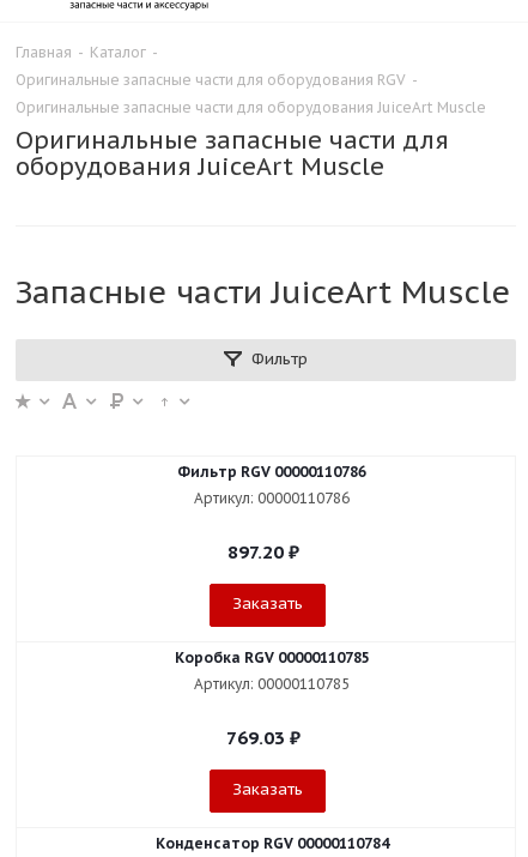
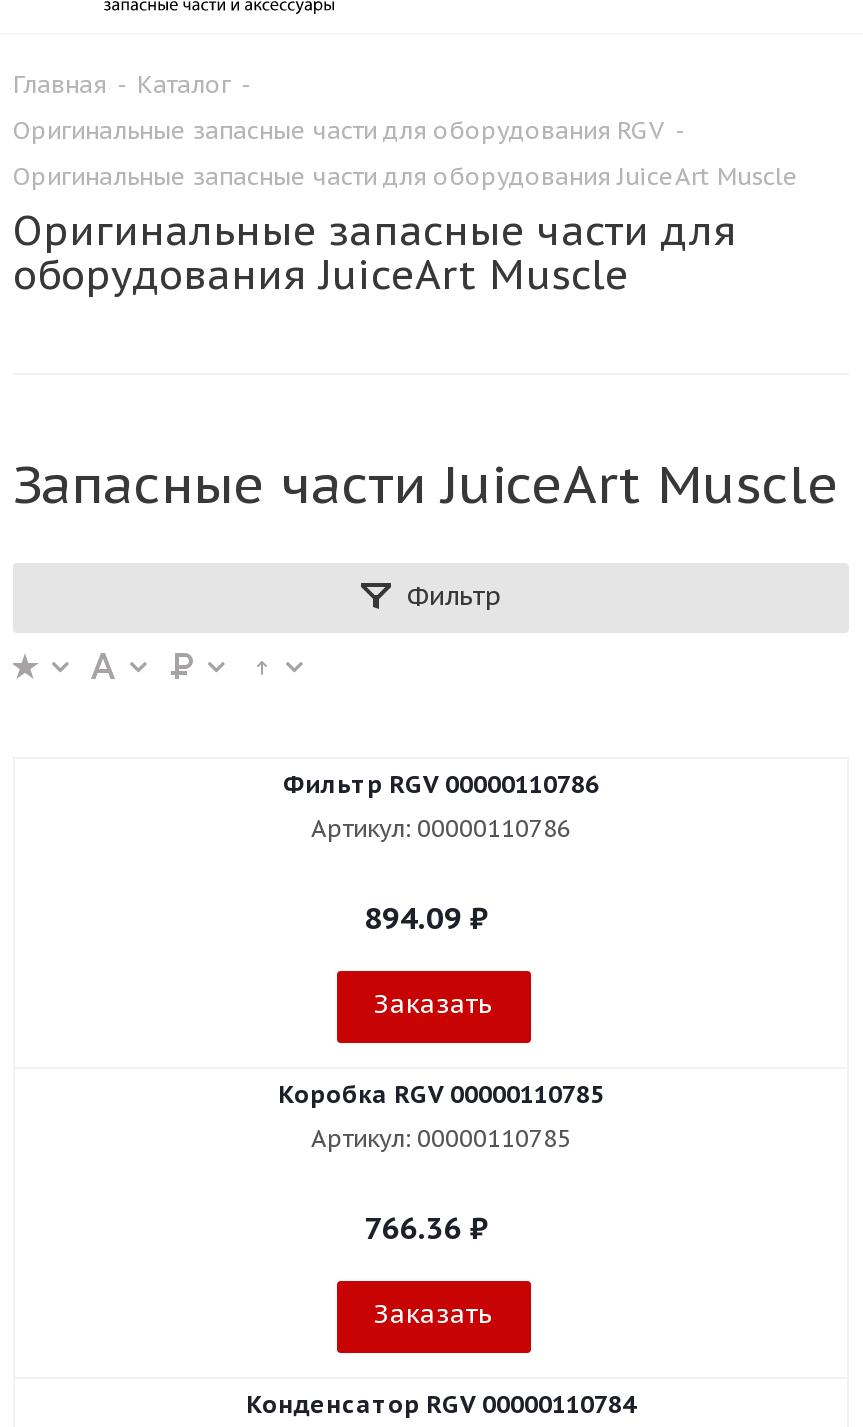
- 897.20 ₽
+ 894.09 ₽

- 769.03 ₽
+ 766.36 ₽
